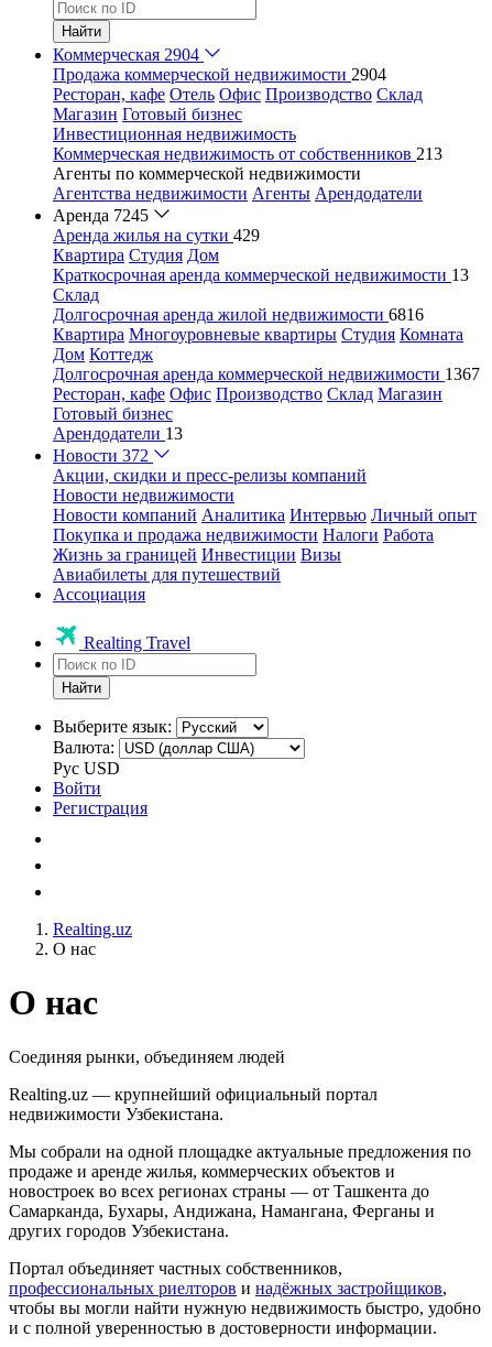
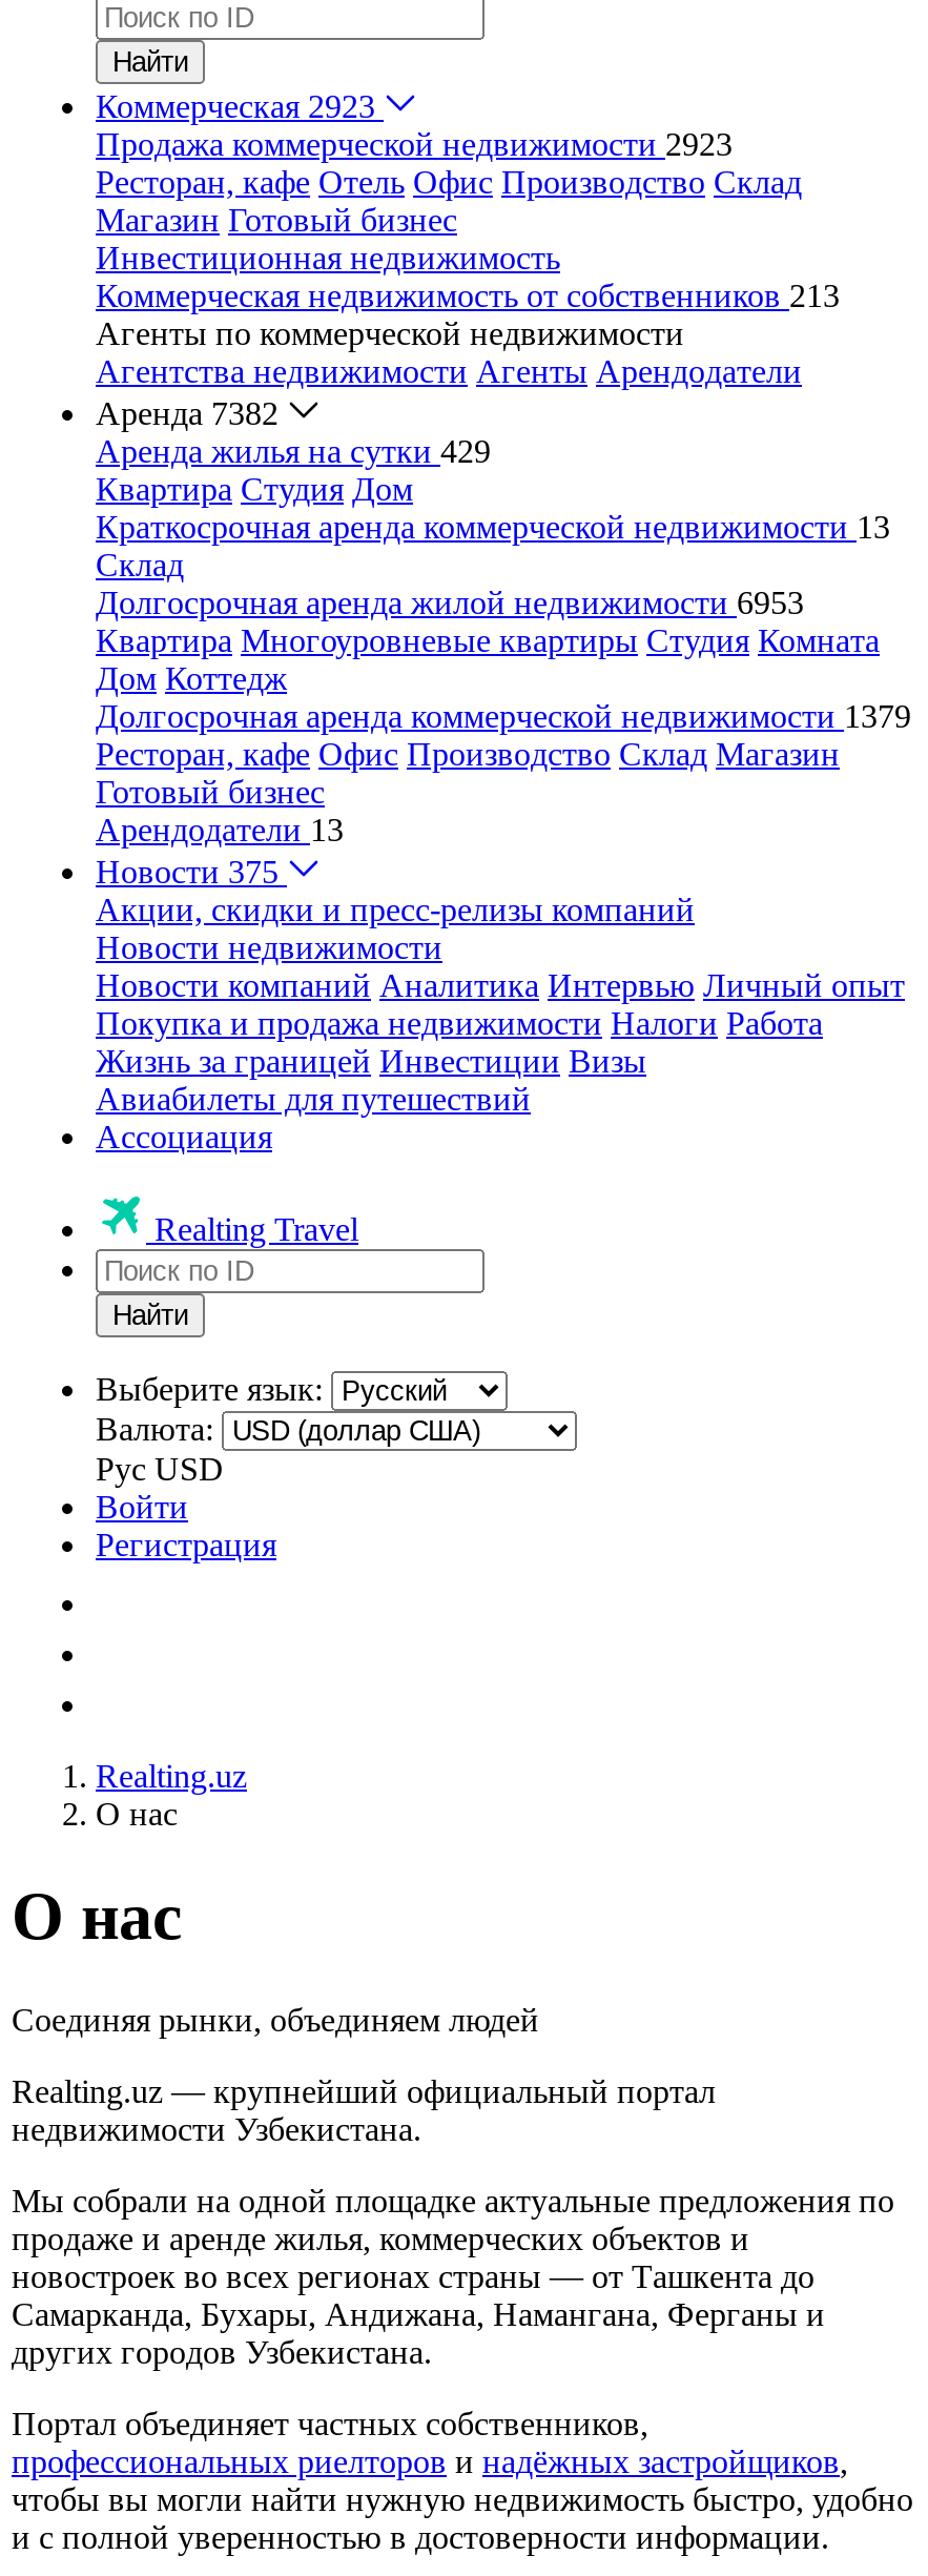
- Коммерческая 2904
+ Коммерческая 2923

- Продажа коммерческой недвижимости 2904
+ Продажа коммерческой недвижимости 2923

- Аренда 7245
+ Аренда 7382

- Долгосрочная аренда жилой недвижимости 6816
+ Долгосрочная аренда жилой недвижимости 6953

- Долгосрочная аренда коммерческой недвижимости 1367
+ Долгосрочная аренда коммерческой недвижимости 1379

- Новости 372
+ Новости 375
